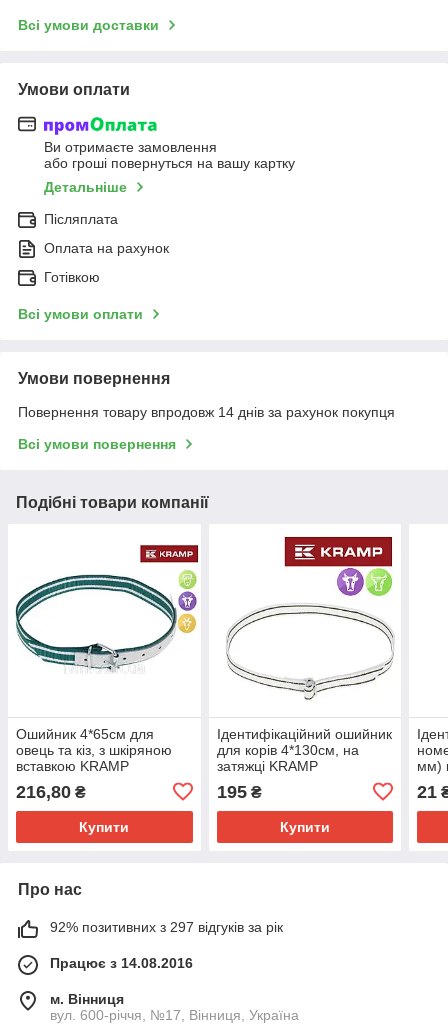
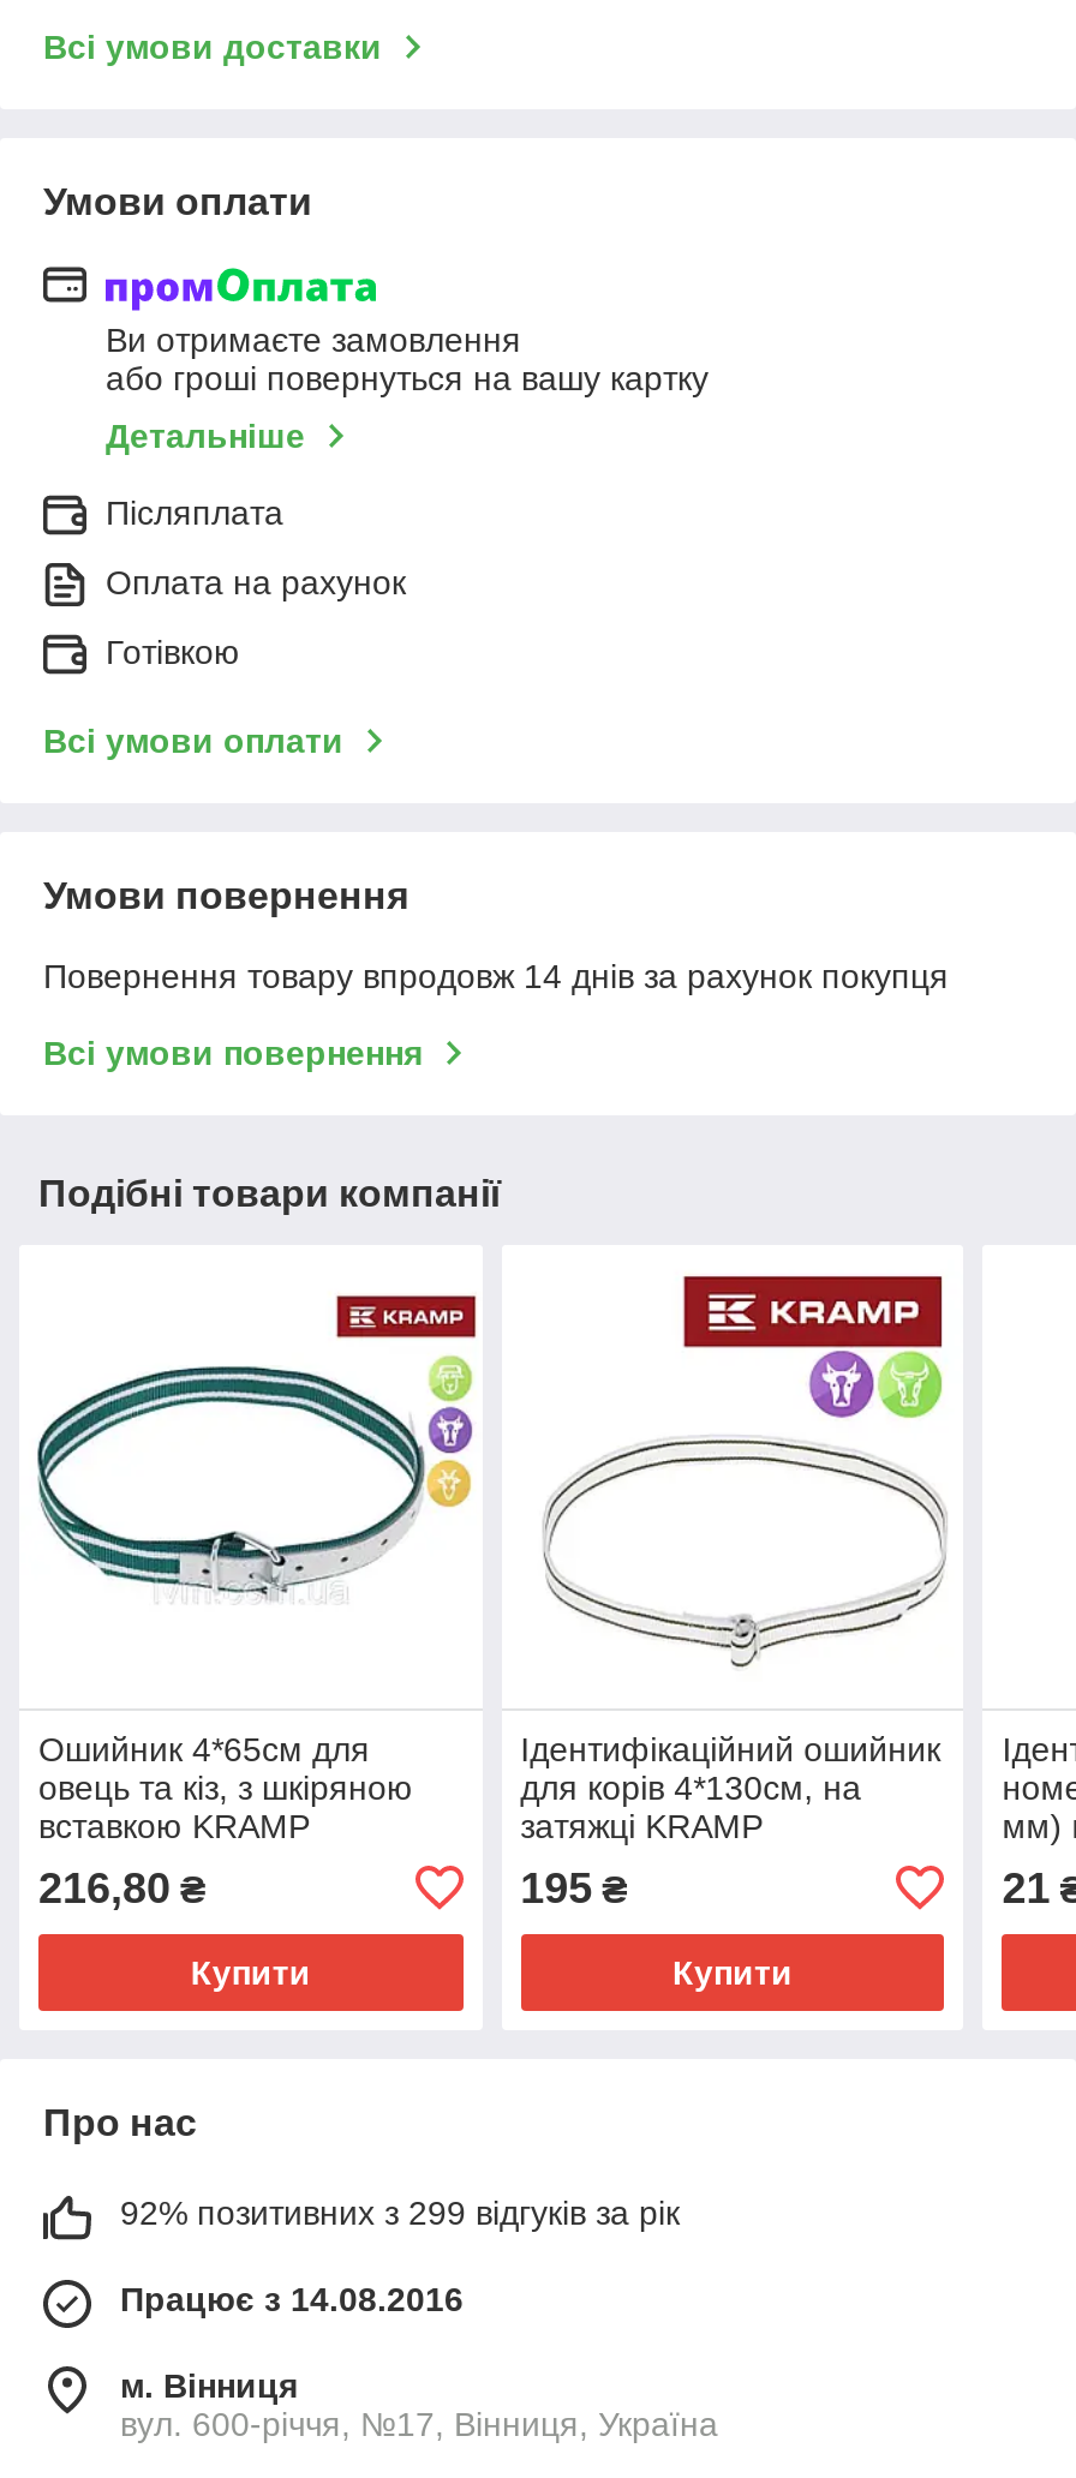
- 92% позитивних з 297 відгуків за рік
+ 92% позитивних з 299 відгуків за рік
